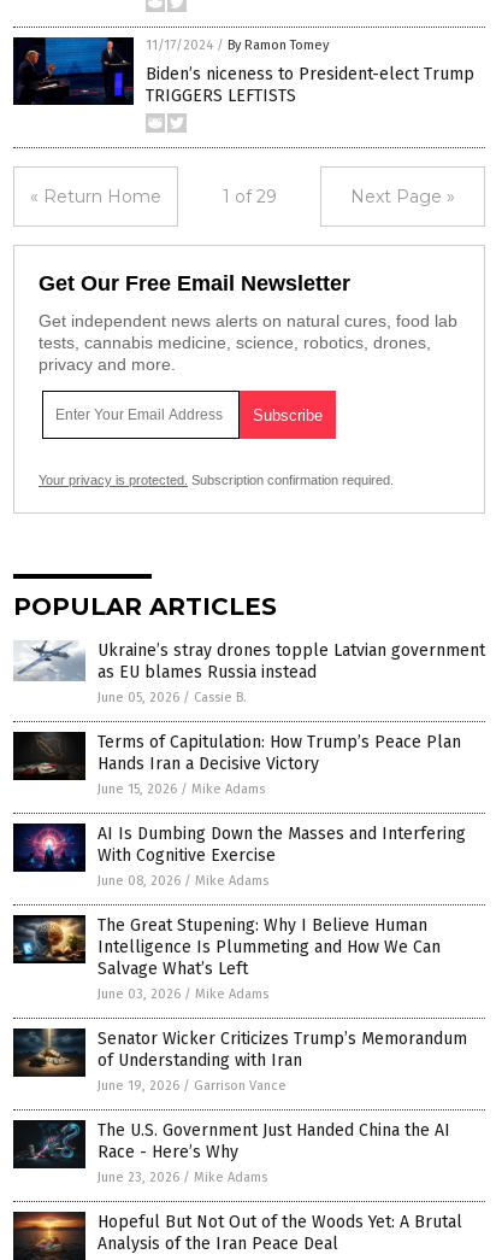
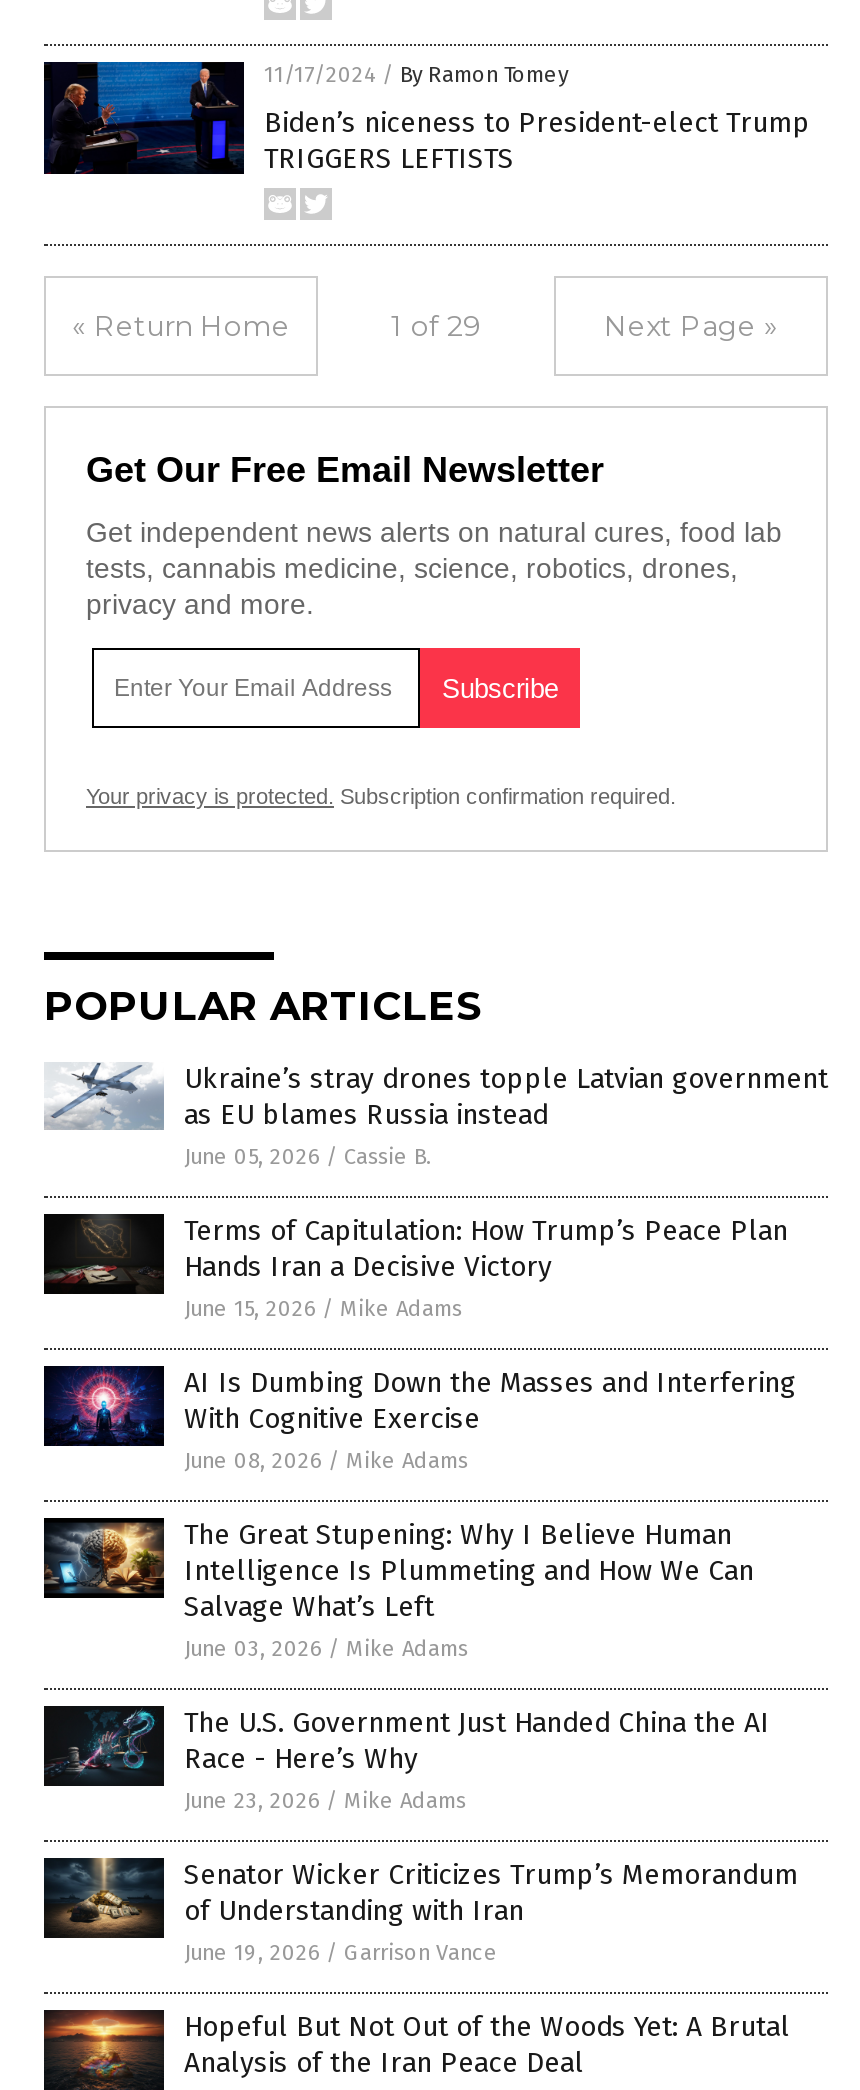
moved down: [image] | Senator Wicker Criticizes Trump’s Memorandum | of Understanding with Iran | June 19, 2026 / Garrison Vance

moved up: [image] | The U.S. Government Just Handed China the AI | Race - Here’s Why | June 23, 2026 / Mike Adams
